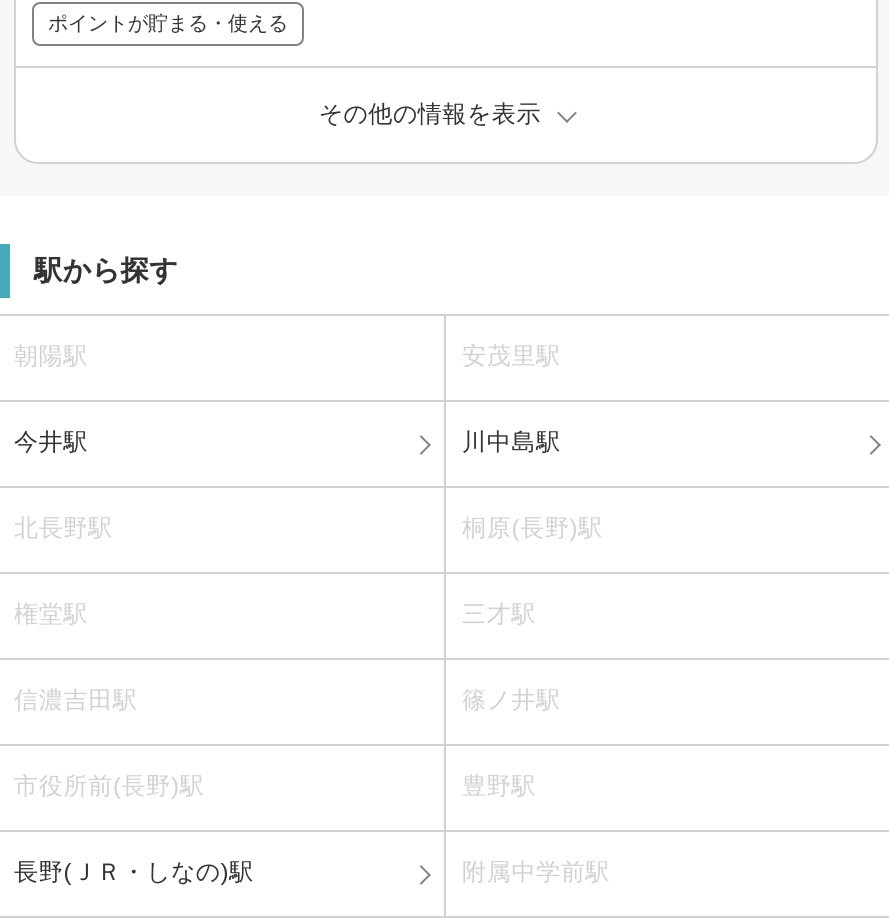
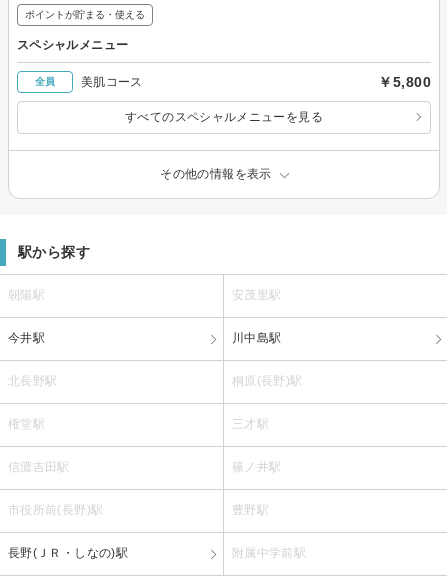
+ スペシャルメニュー
+ 全員
+ 美肌コース
+ ￥5,800
+ すべてのスペシャルメニューを見る
